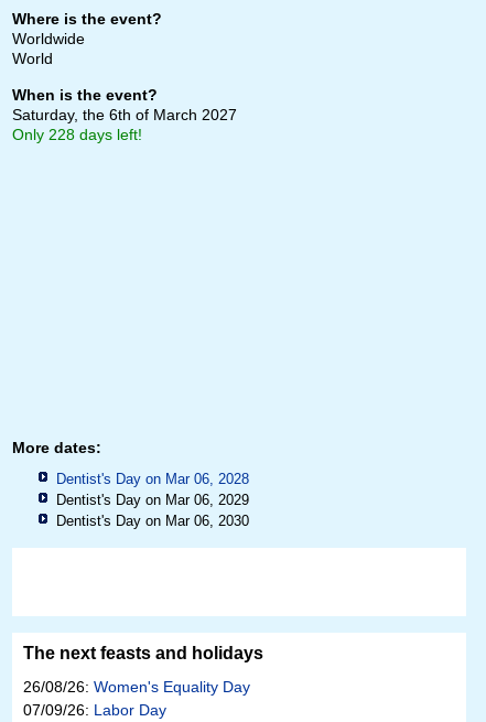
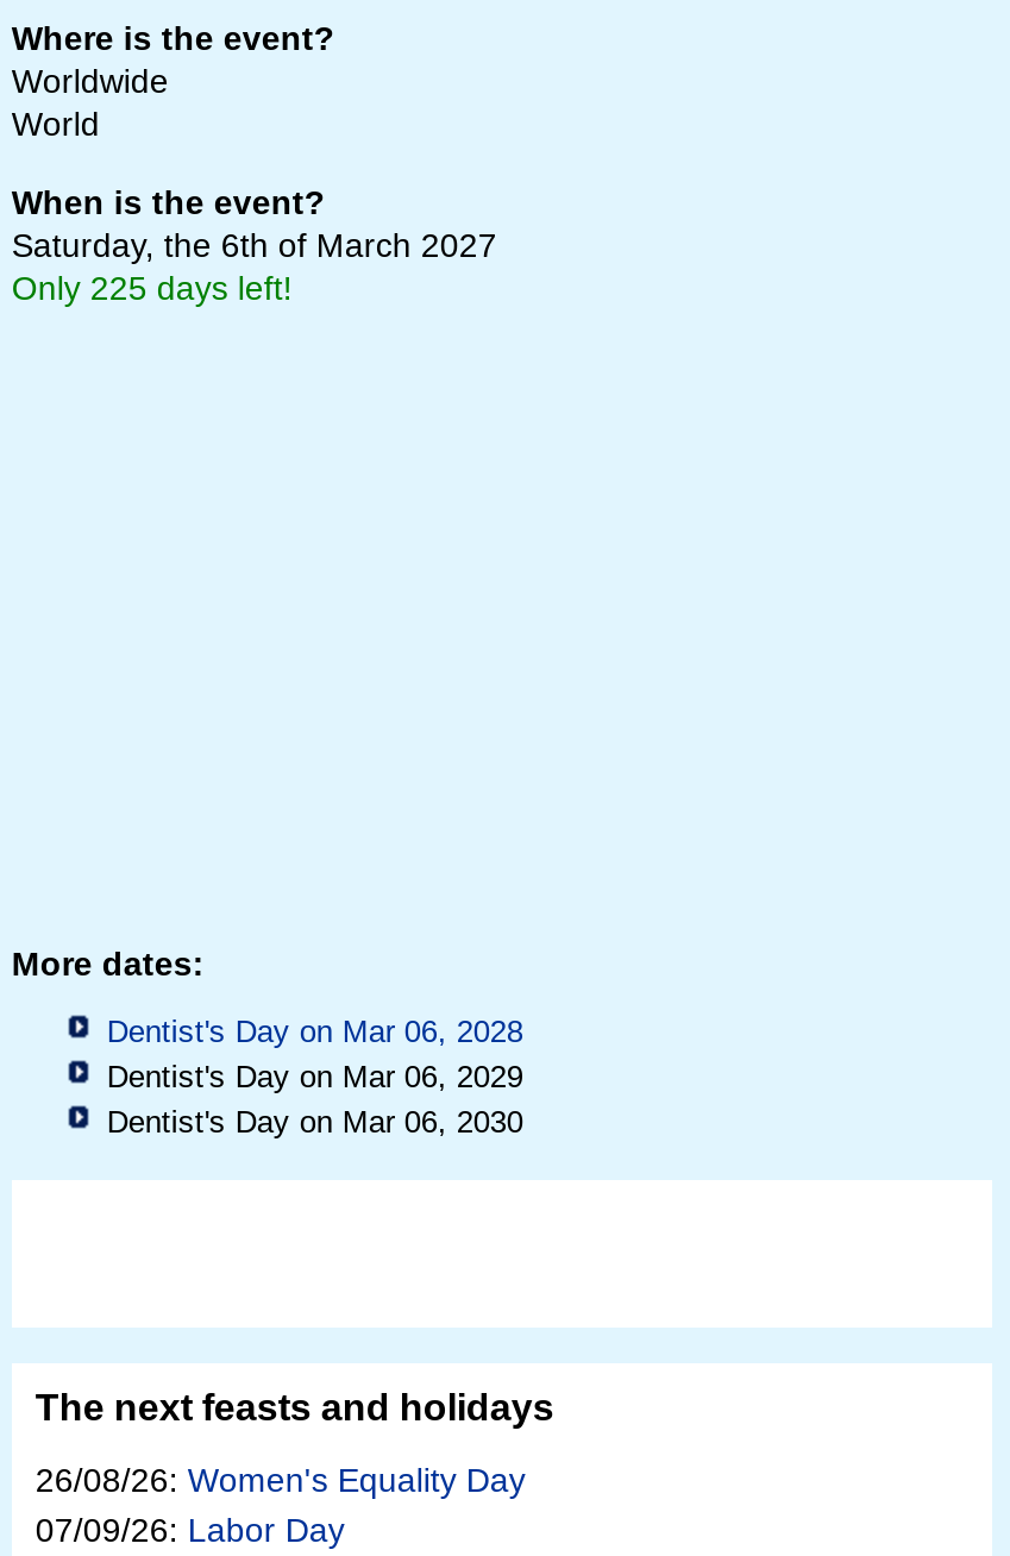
- Only 228 days left!
+ Only 225 days left!
